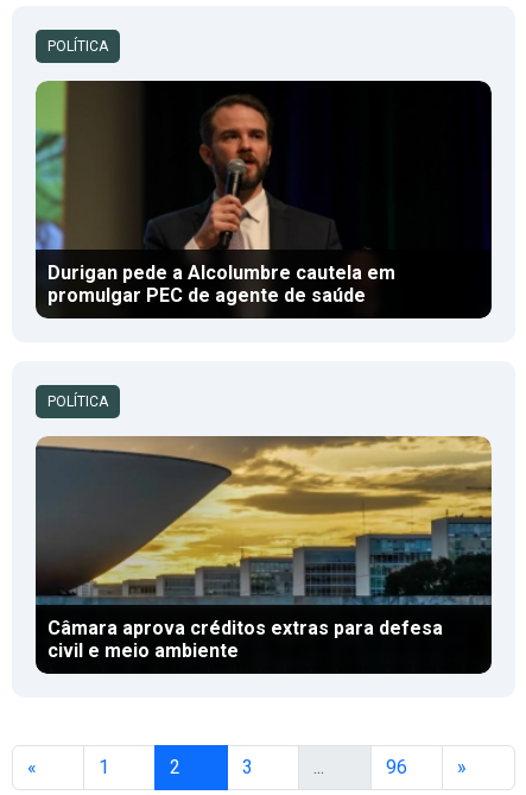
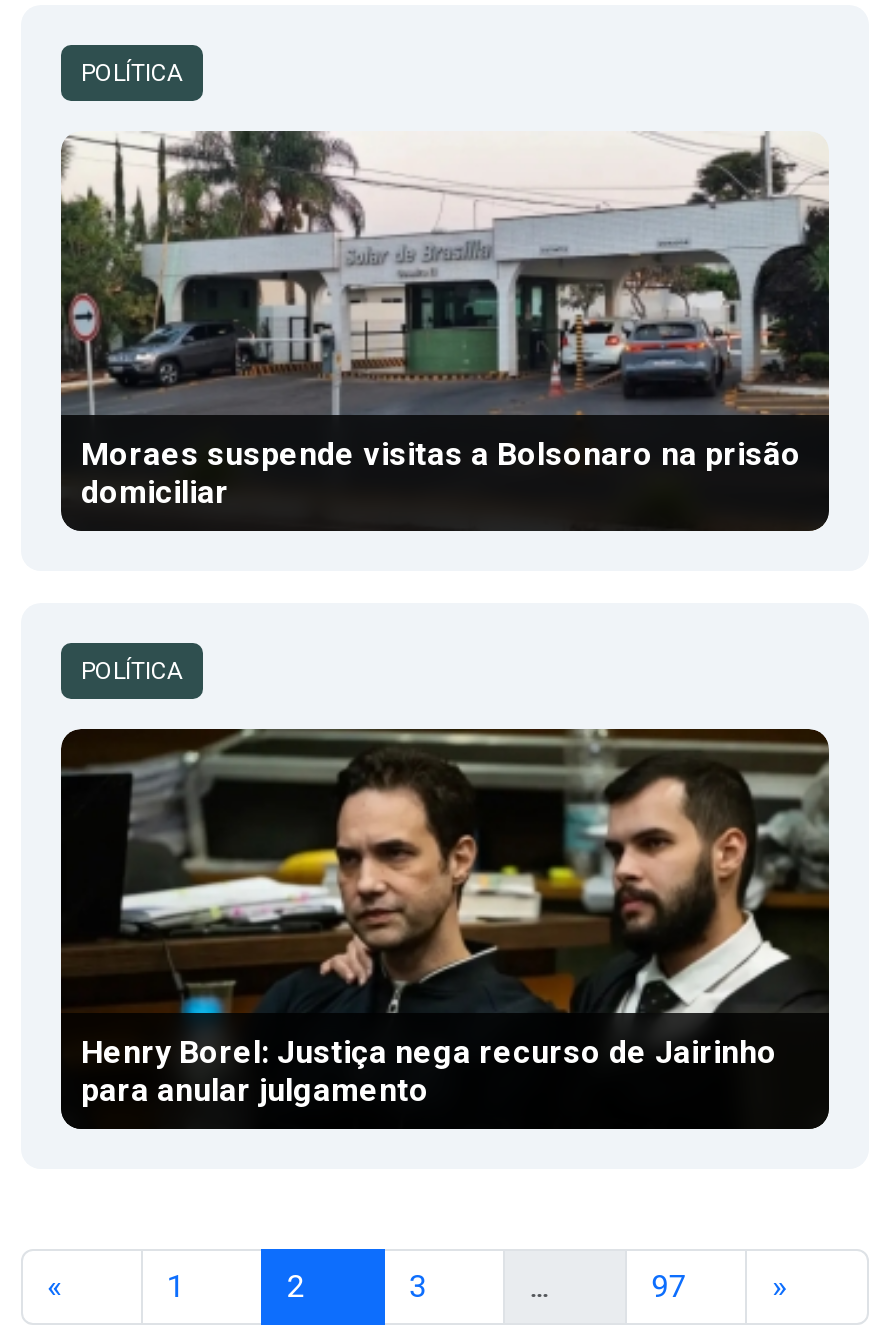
- [image]
- Durigan pede a Alcolumbre cautela em
- promulgar PEC de agente de saúde
+ [image]
+ Moraes suspende visitas a Bolsonaro na prisão
+ domiciliar

- [image]
- Câmara aprova créditos extras para defesa
- civil e meio ambiente
+ [image]
+ Henry Borel: Justiça nega recurso de Jairinho
+ para anular julgamento

- 96
+ 97
